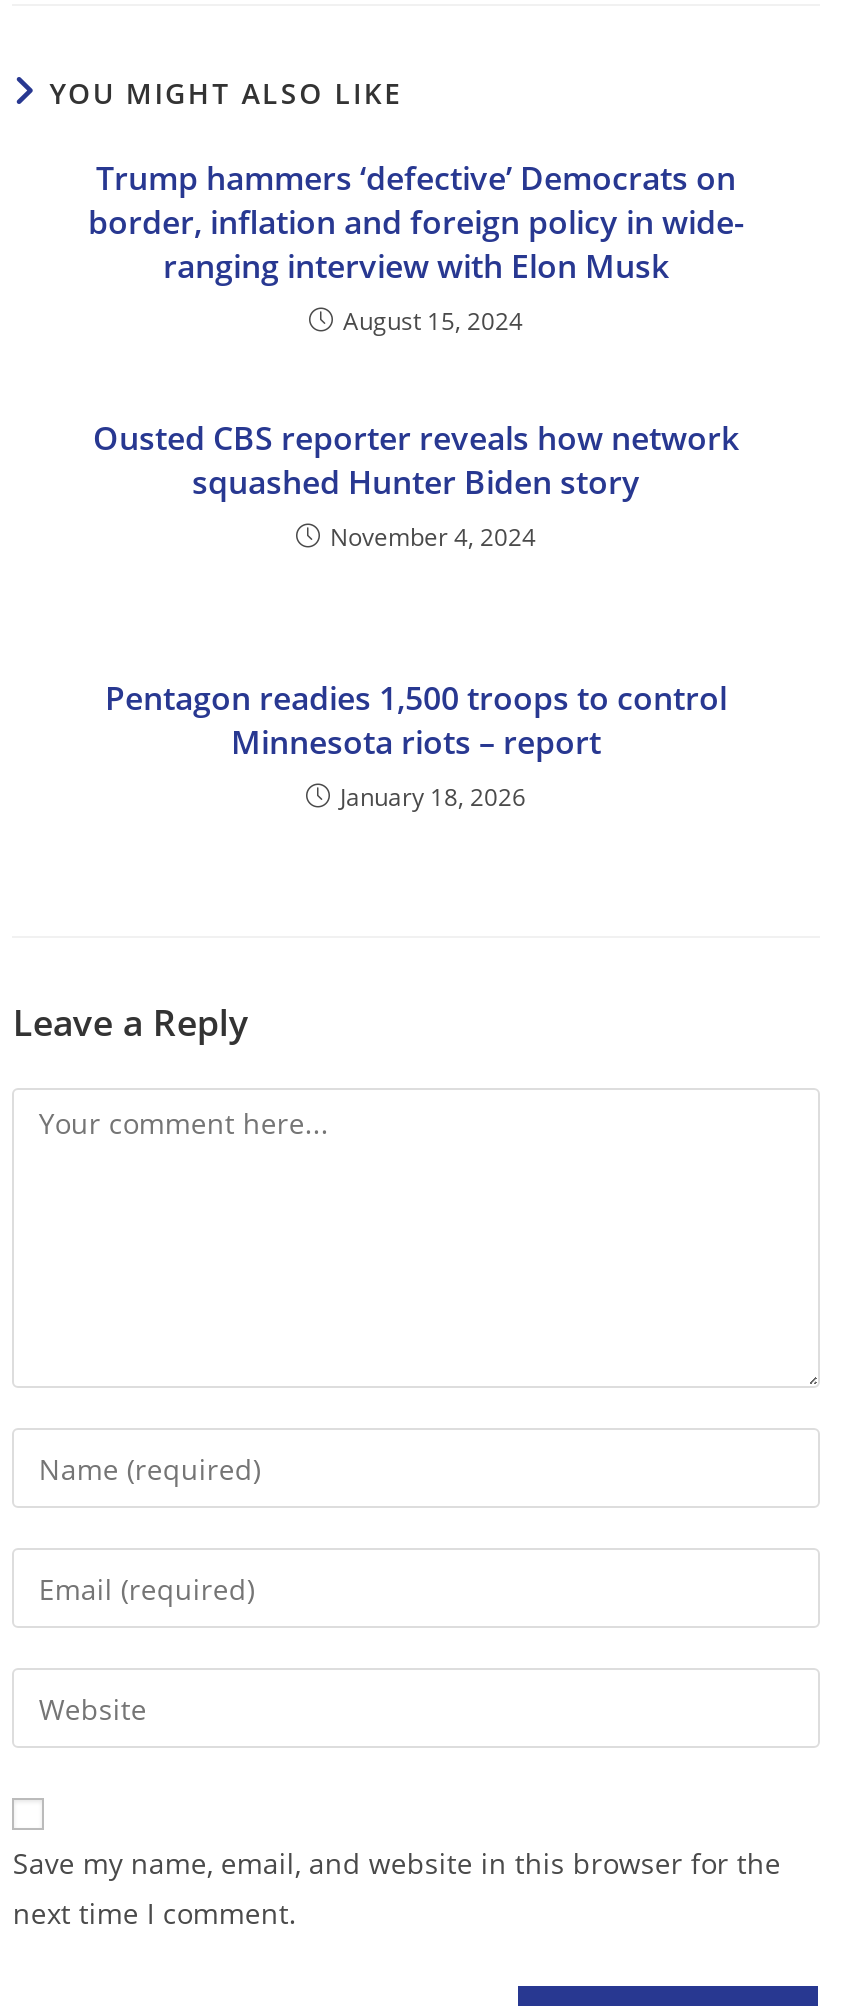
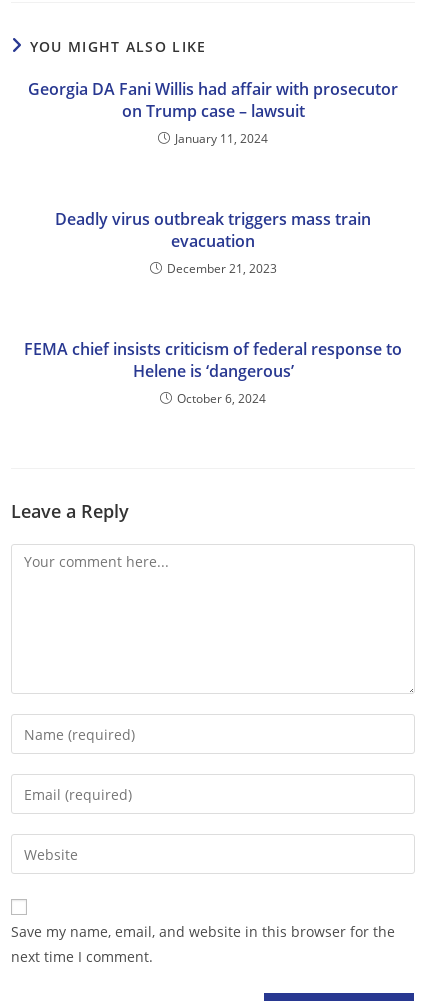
- Trump hammers ‘defective’ Democrats on
- border, inflation and foreign policy in wide-
- ranging interview with Elon Musk
- August 15, 2024
+ Georgia DA Fani Willis had affair with prosecutor
+ on Trump case – lawsuit
+ January 11, 2024

- Ousted CBS reporter reveals how network
- squashed Hunter Biden story
- November 4, 2024
+ Deadly virus outbreak triggers mass train
+ evacuation
+ December 21, 2023

- Pentagon readies 1,500 troops to control
- Minnesota riots – report
- January 18, 2026
+ FEMA chief insists criticism of federal response to
+ Helene is ‘dangerous’
+ October 6, 2024
